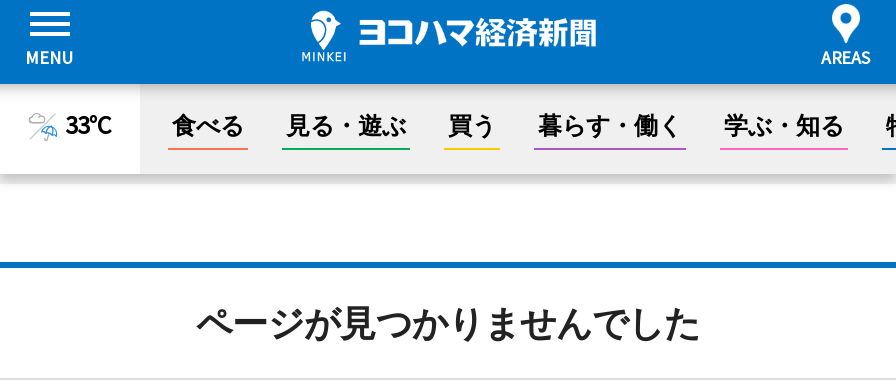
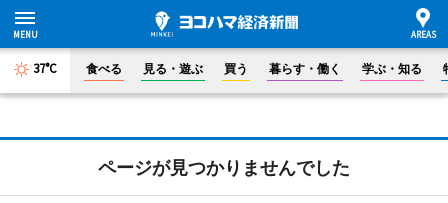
- 33°C
+ 37°C
